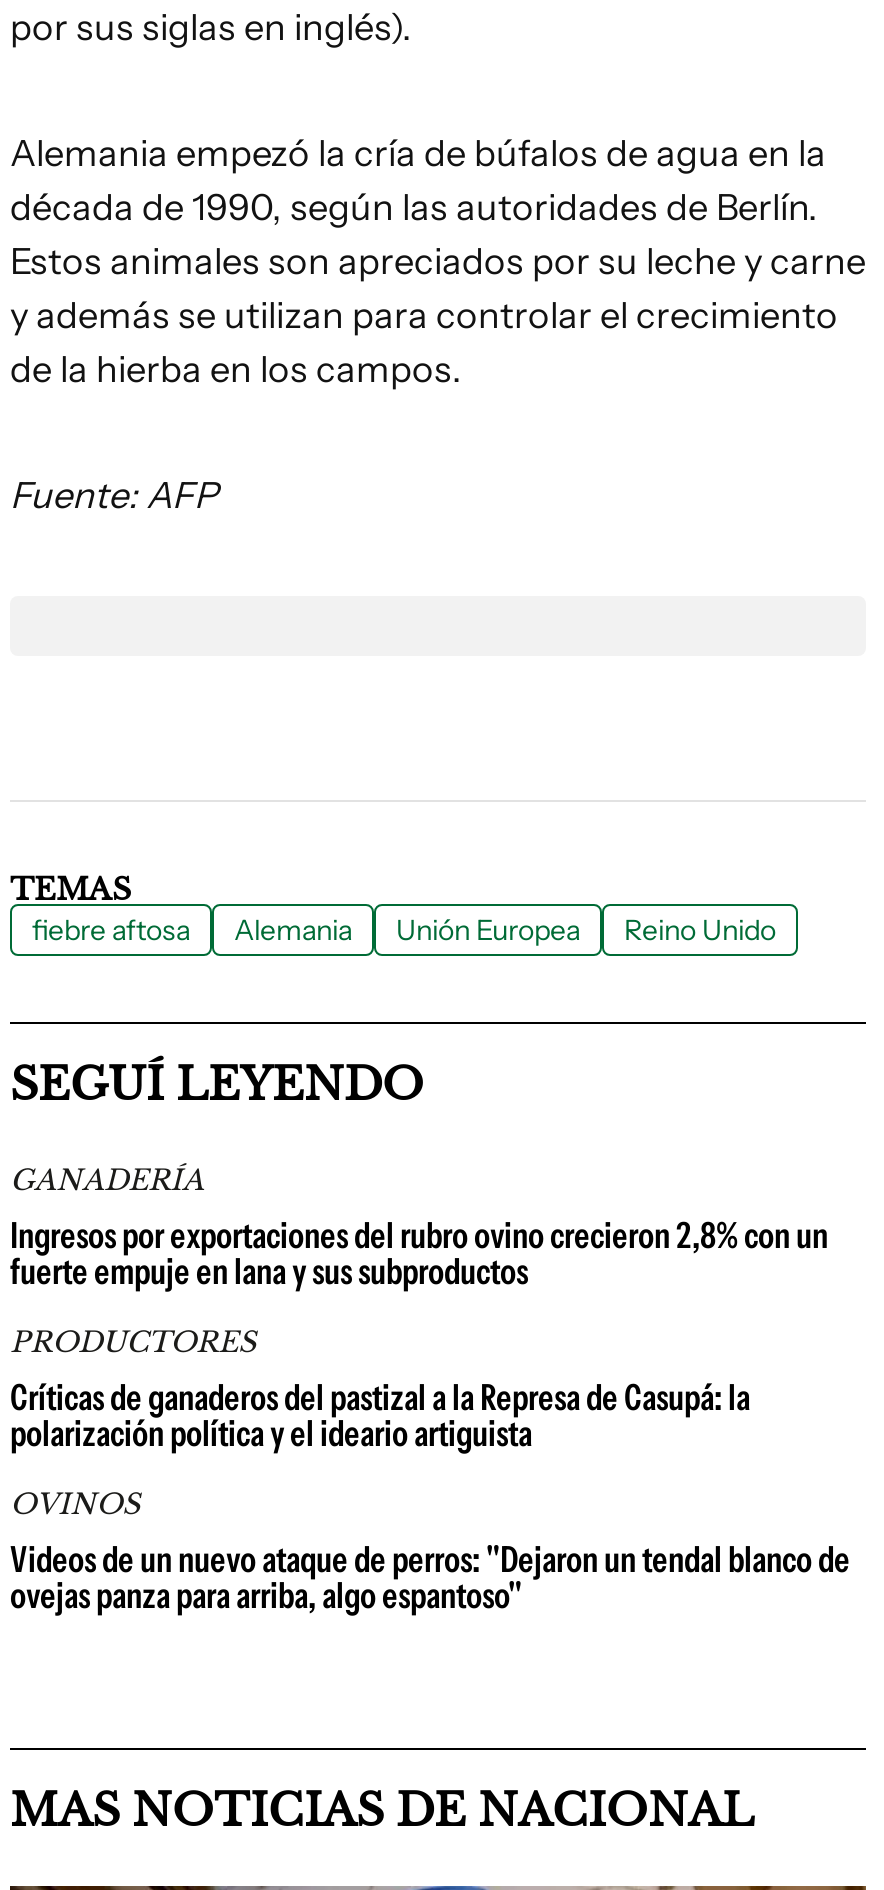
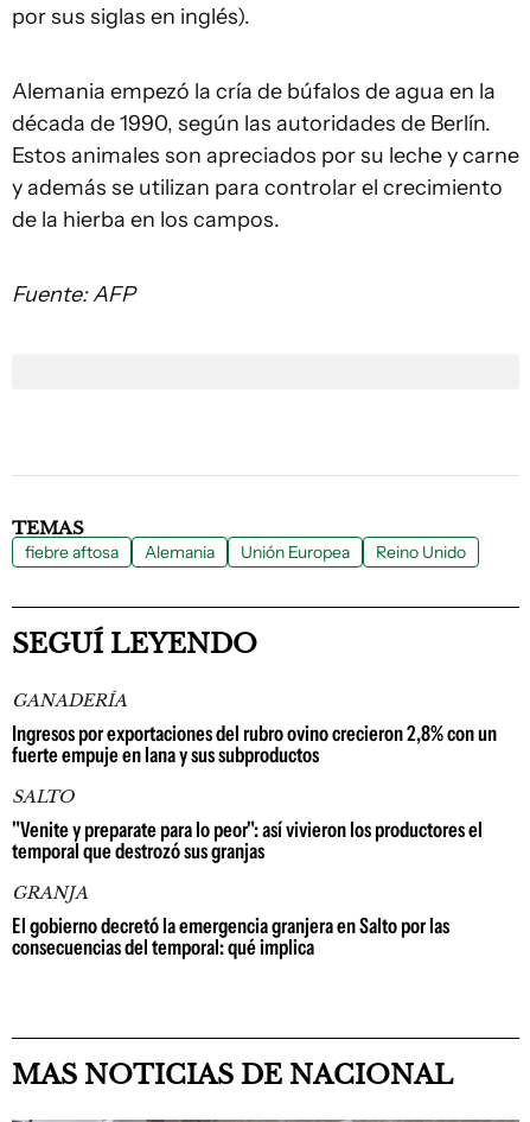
- PRODUCTORES
- Críticas de ganaderos del pastizal a la Represa de Casupá: la
- polarización política y el ideario artiguista
+ SALTO
+ "Venite y preparate para lo peor": así vivieron los productores el
+ temporal que destrozó sus granjas

- OVINOS
- Videos de un nuevo ataque de perros: "Dejaron un tendal blanco de
- ovejas panza para arriba, algo espantoso"
+ GRANJA
+ El gobierno decretó la emergencia granjera en Salto por las
+ consecuencias del temporal: qué implica
